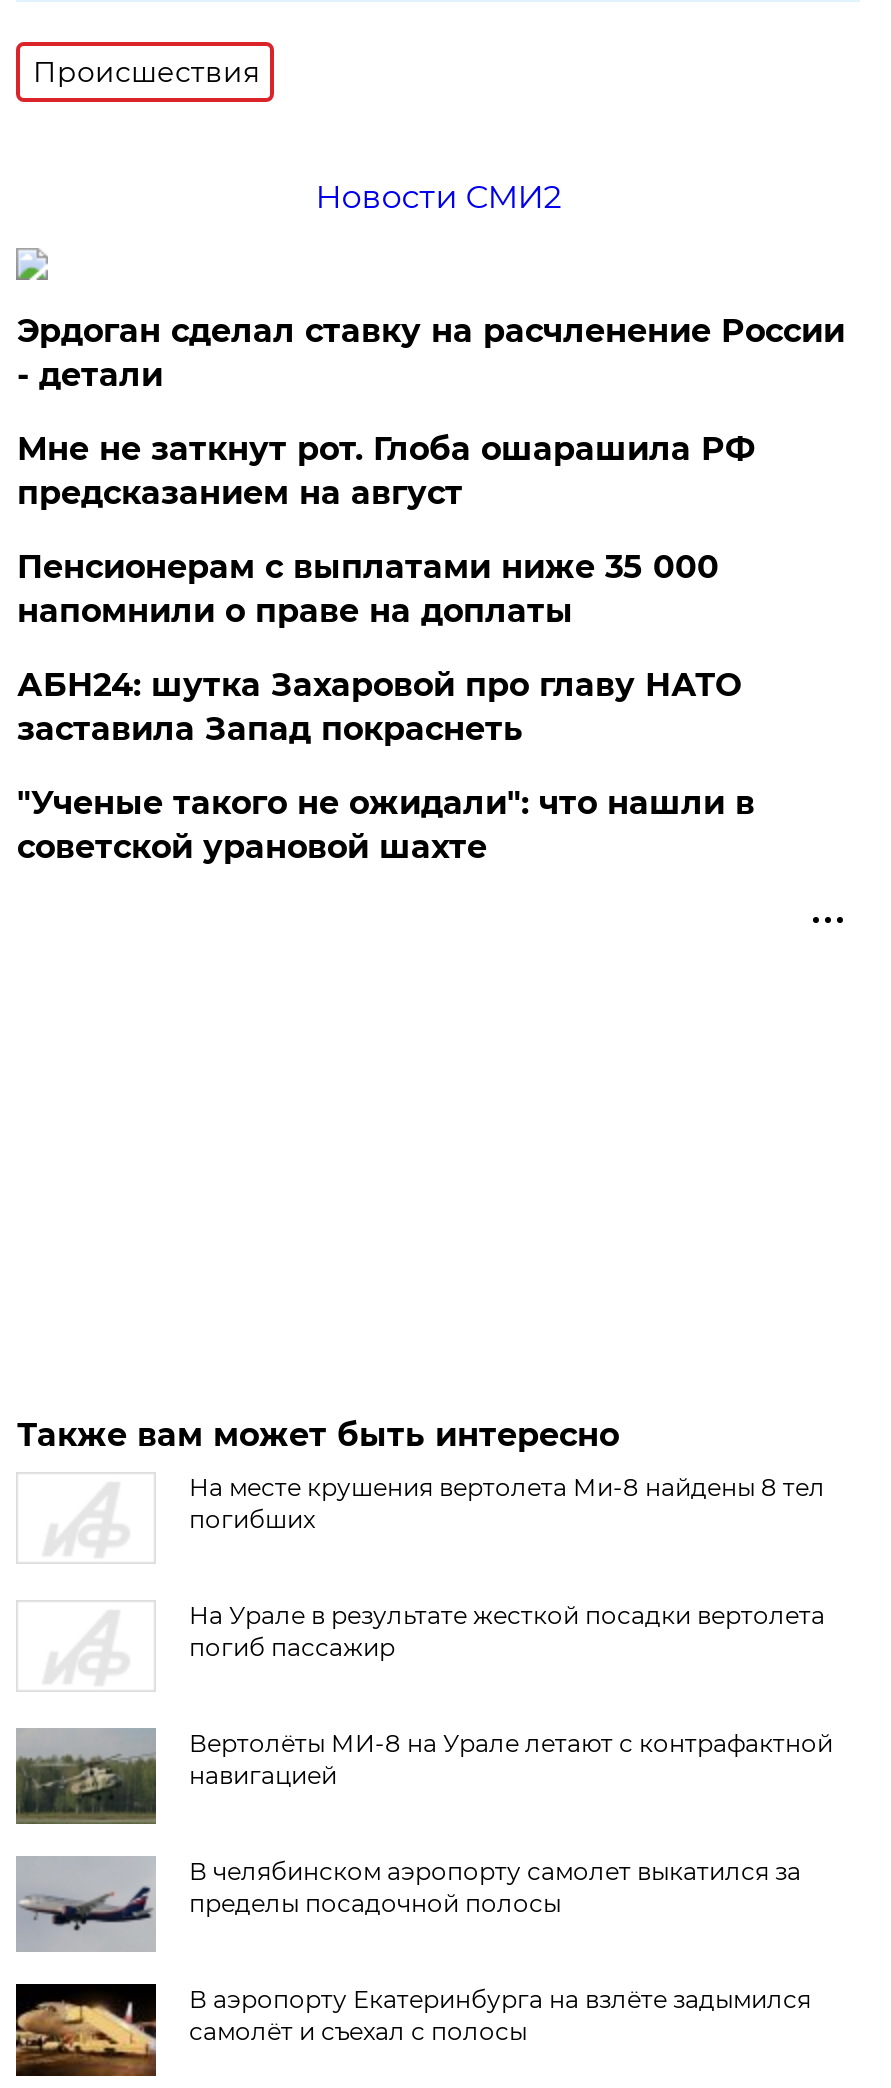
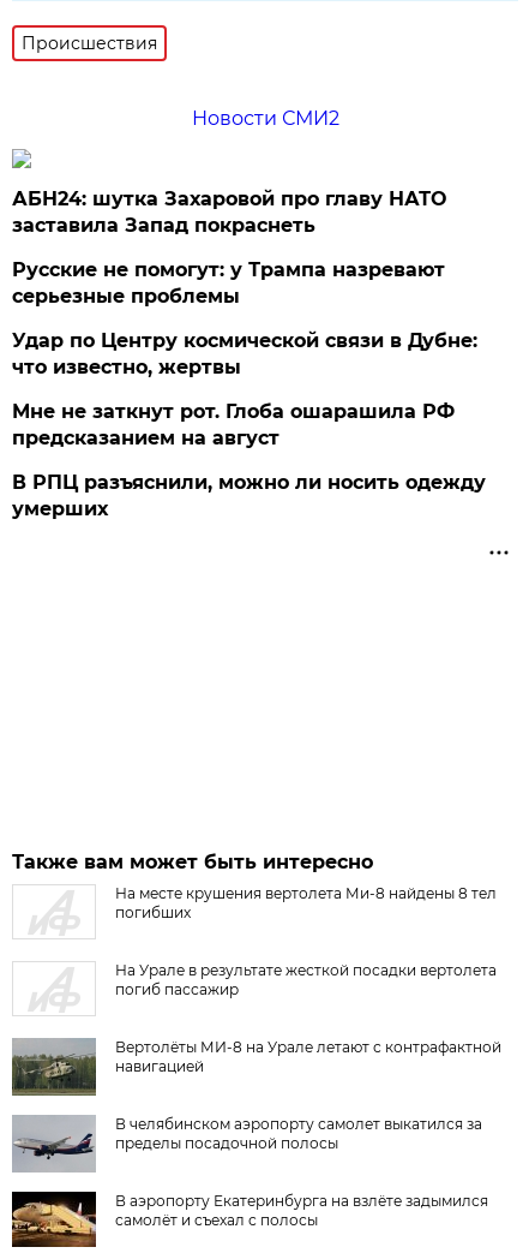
- Эрдоган сделал ставку на расчленение России
- - детали
- Пенсионерам с выплатами ниже 35 000
- напомнили о праве на доплаты

moved down: Мне не заткнут рот. Глоба ошарашила РФ | предсказанием на август

moved up: АБН24: шутка Захаровой про главу НАТО | заставила Запад покраснеть

- "Ученые такого не ожидали": что нашли в
- советской урановой шахте
+ Русские не помогут: у Трампа назревают
+ серьезные проблемы
+ Удар по Центру космической связи в Дубне:
+ что известно, жертвы
+ В РПЦ разъяснили, можно ли носить одежду
+ умерших
